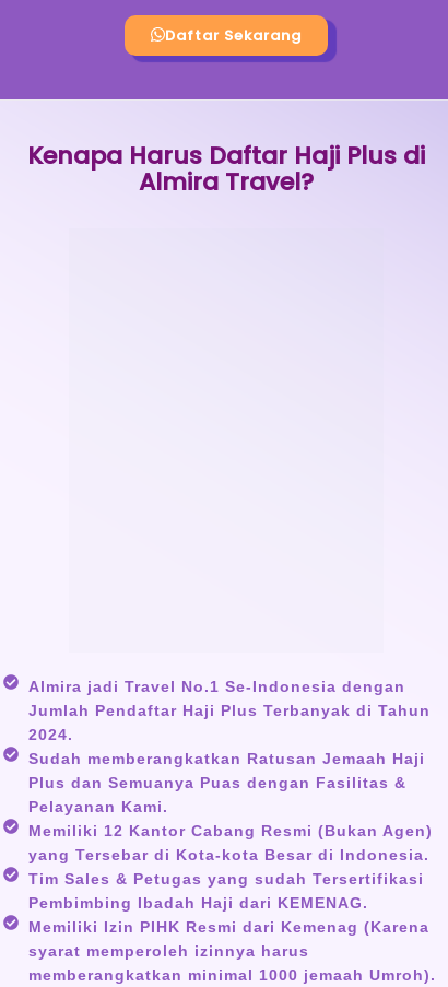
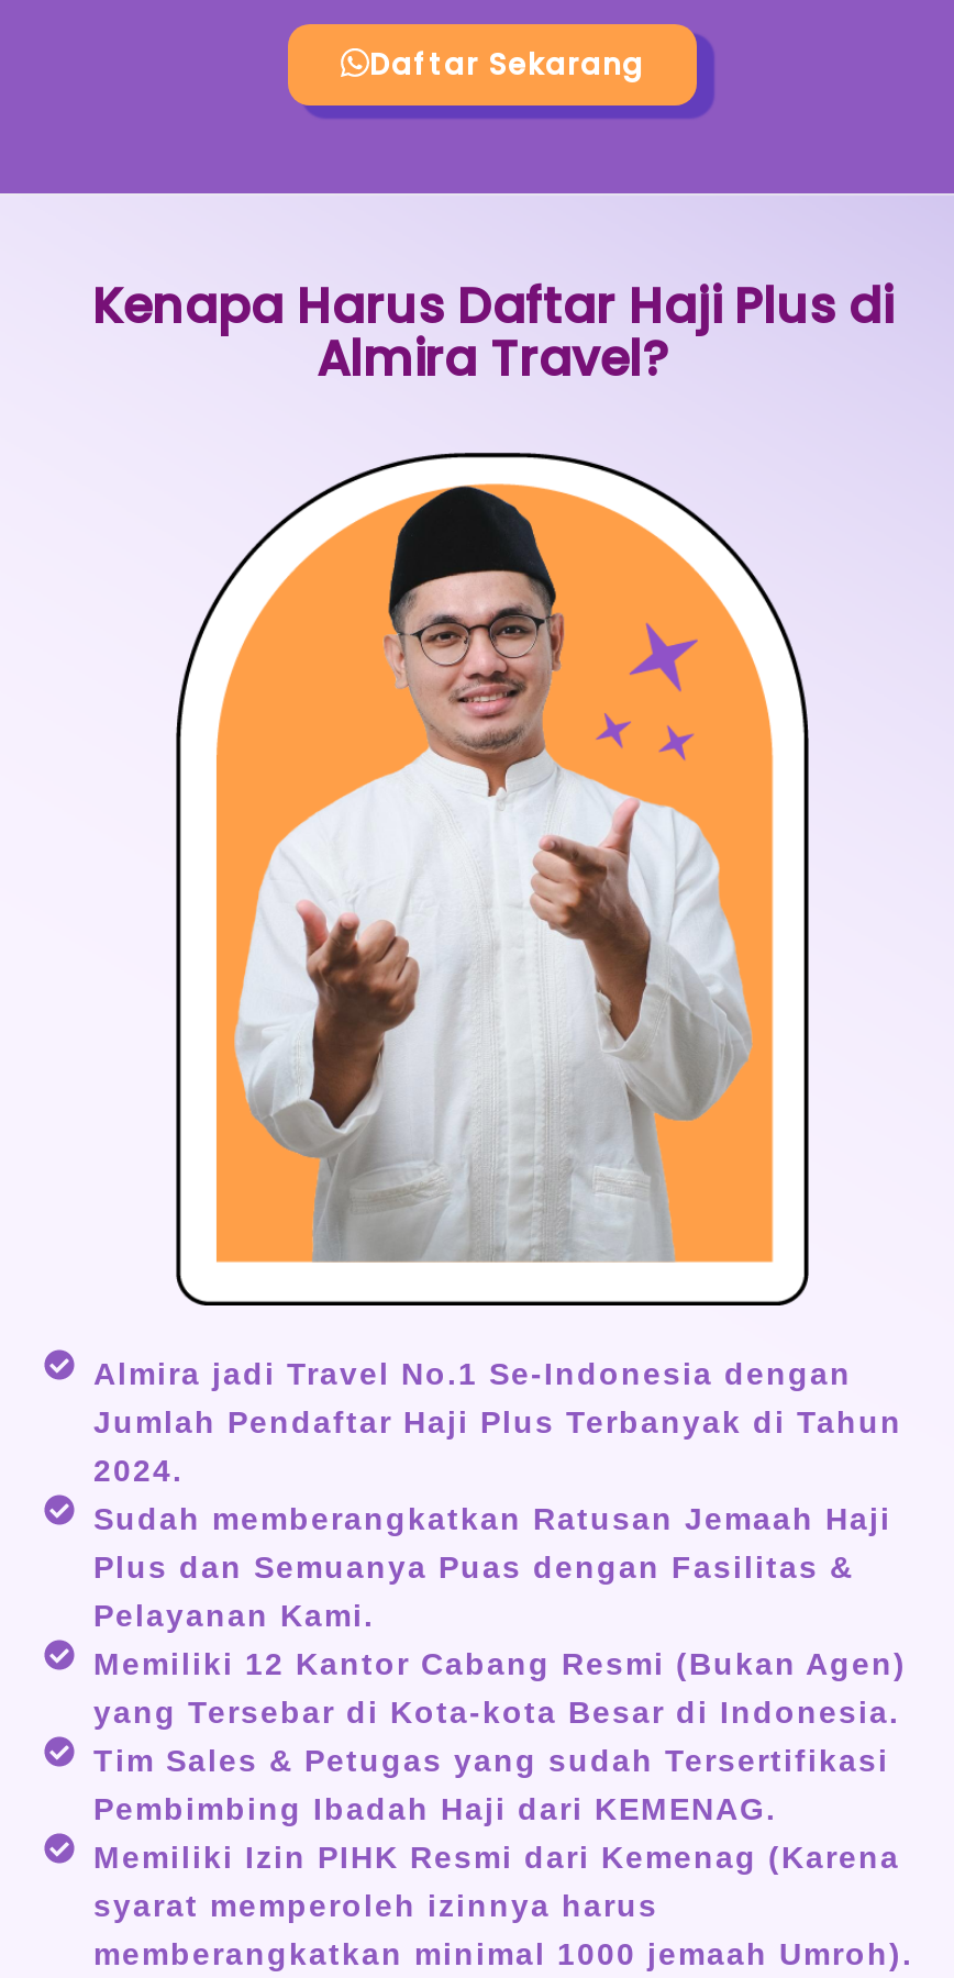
+ [image]
